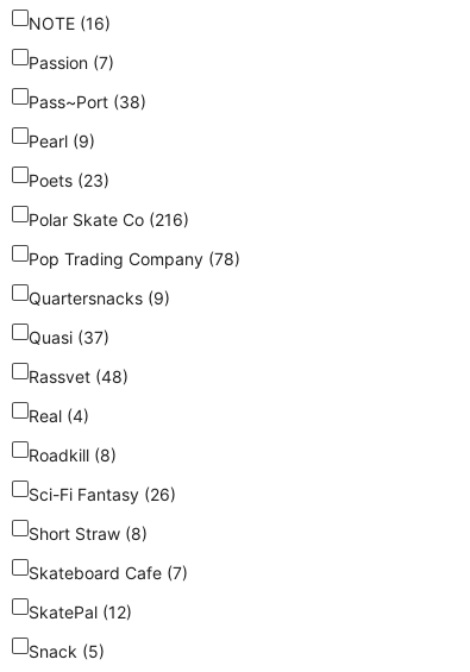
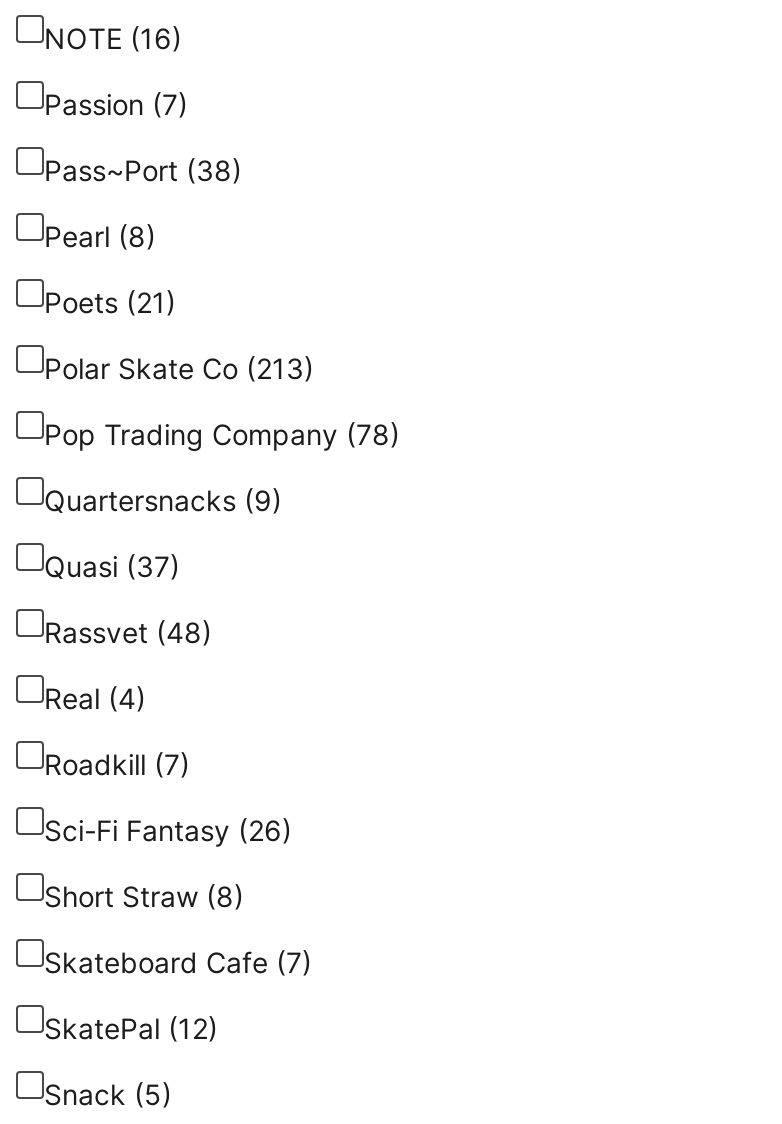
- Pearl (9)
+ Pearl (8)

- Poets (23)
+ Poets (21)

- Polar Skate Co (216)
+ Polar Skate Co (213)

- Roadkill (8)
+ Roadkill (7)
